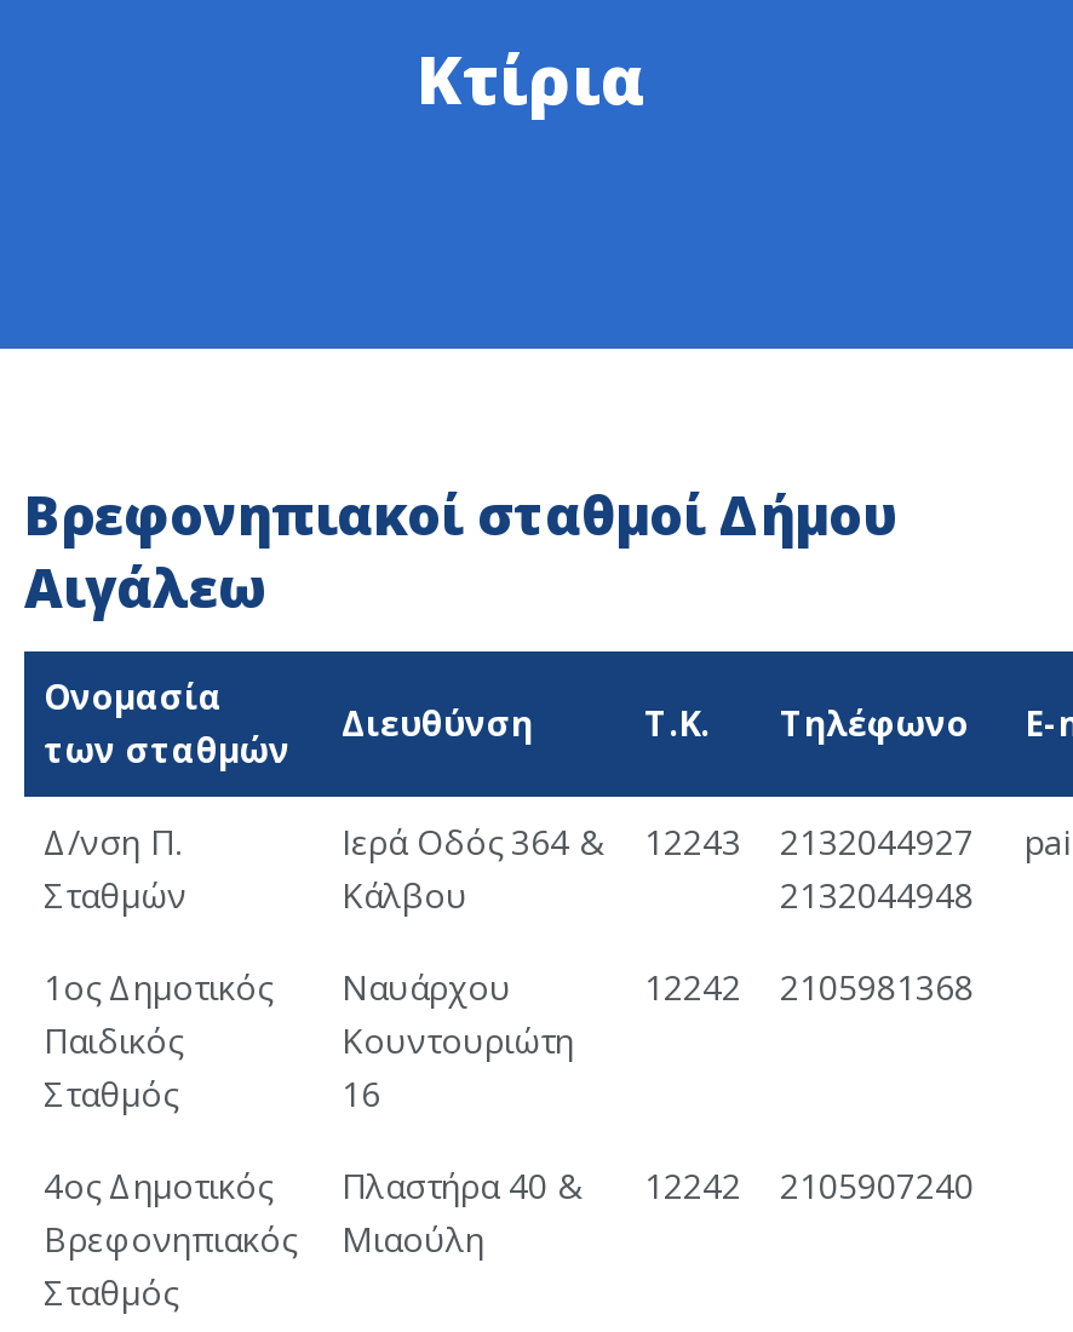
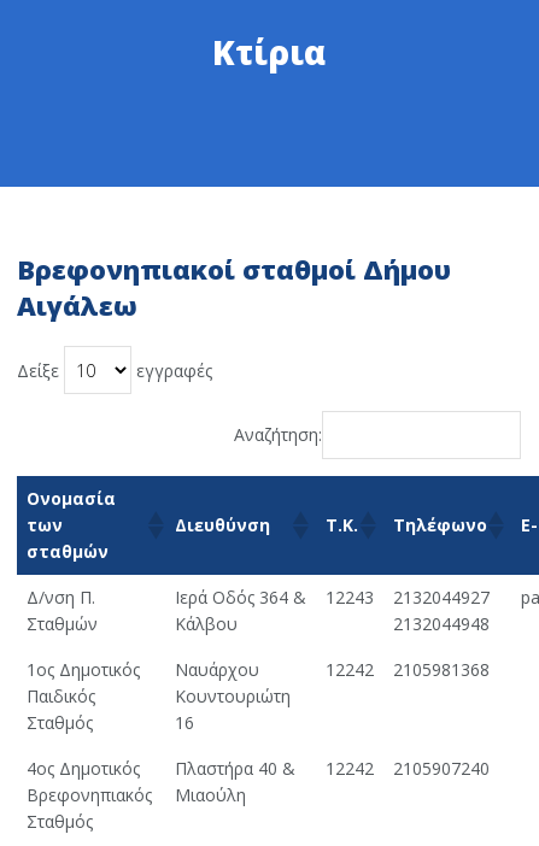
+ Δείξε
+ εγγραφές
+ Αναζήτηση:
